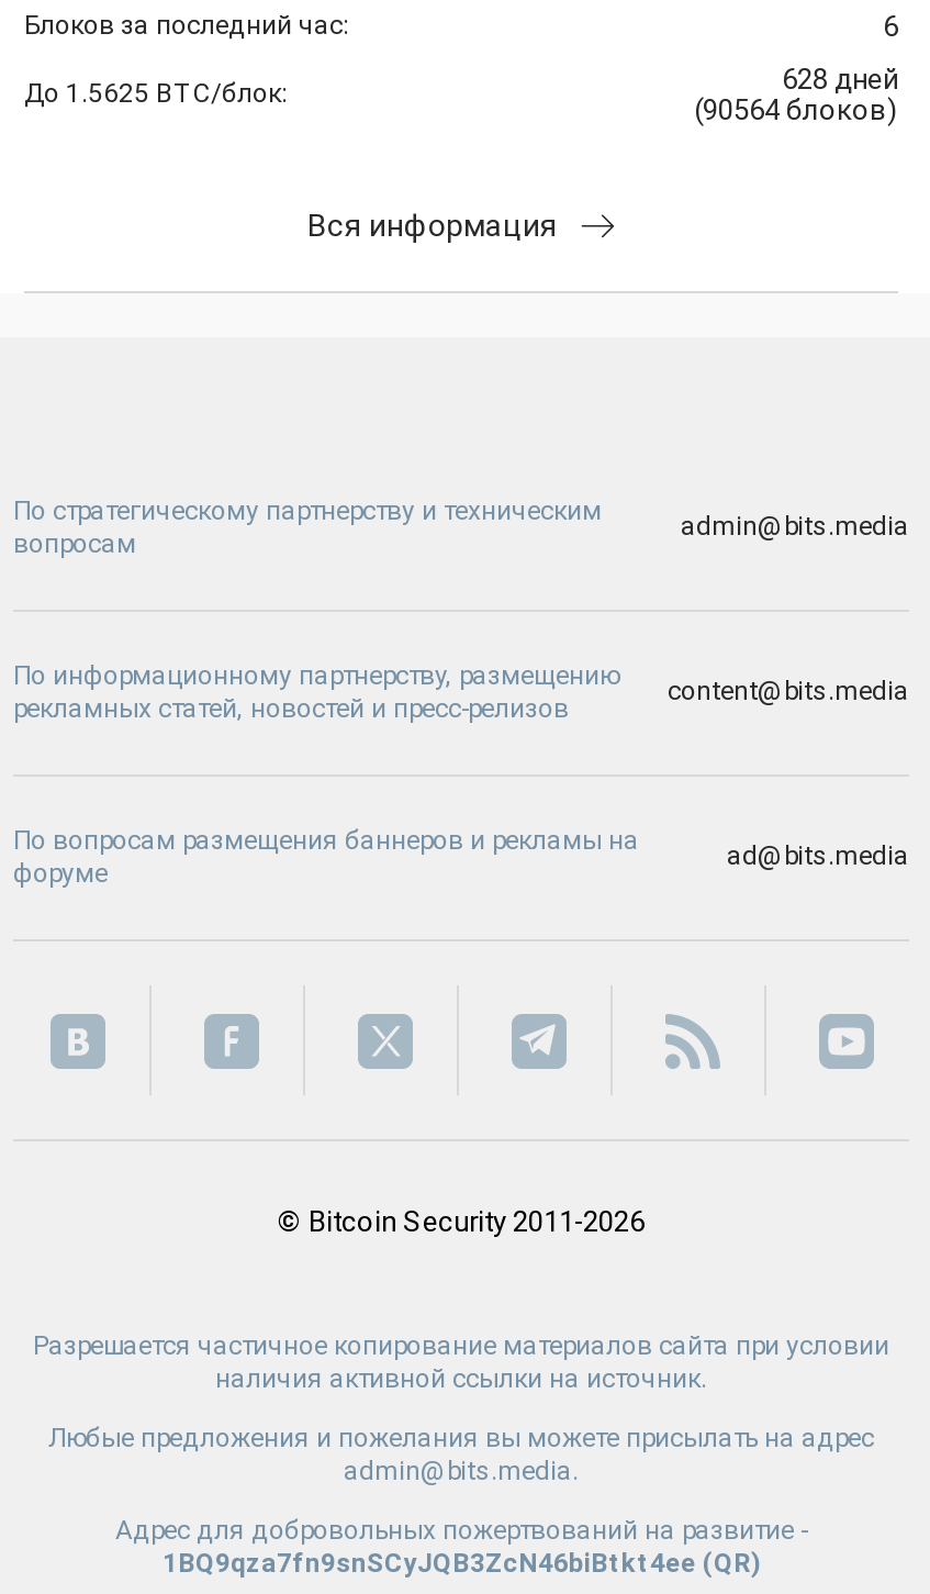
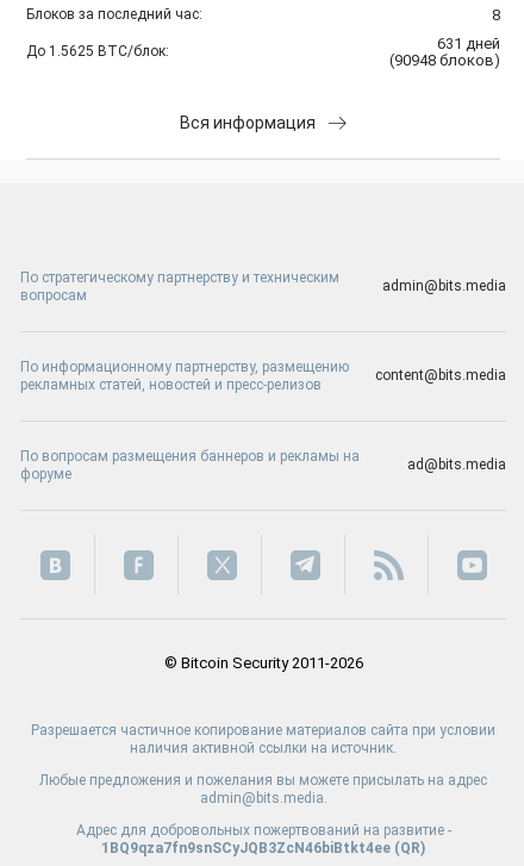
- 6
+ 8

- 628 дней
+ 631 дней

- (90564 блоков)
+ (90948 блоков)
